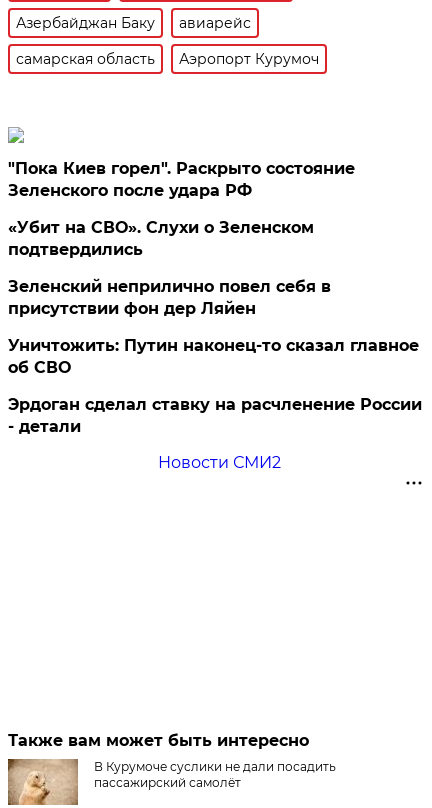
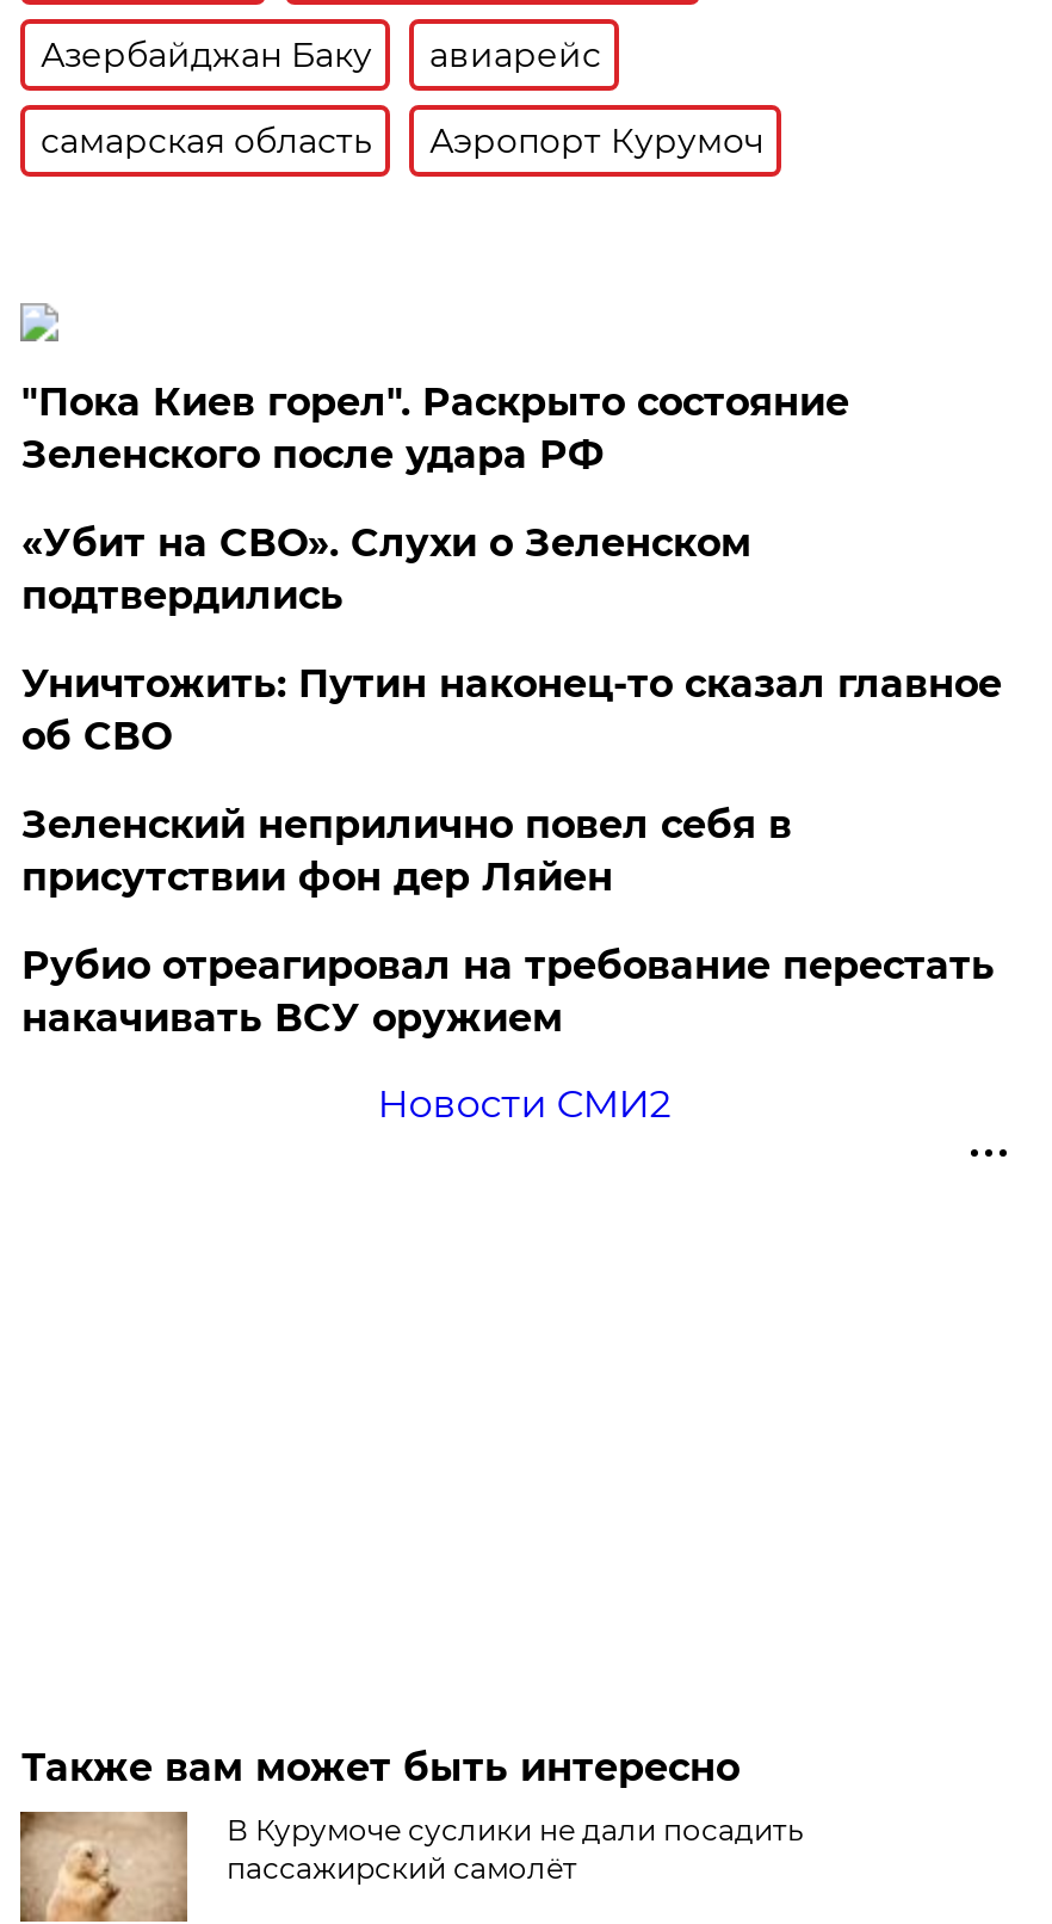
moved down: Зеленский неприлично повел cебя в | присутствии фон дер Ляйен

moved up: Уничтожить: Путин наконец-то сказал главное | об СВО

- Эрдоган сделал ставку на расчленение России
- - детали
+ Рубио отреагировал на требование перестать
+ накачивать ВСУ оружием
